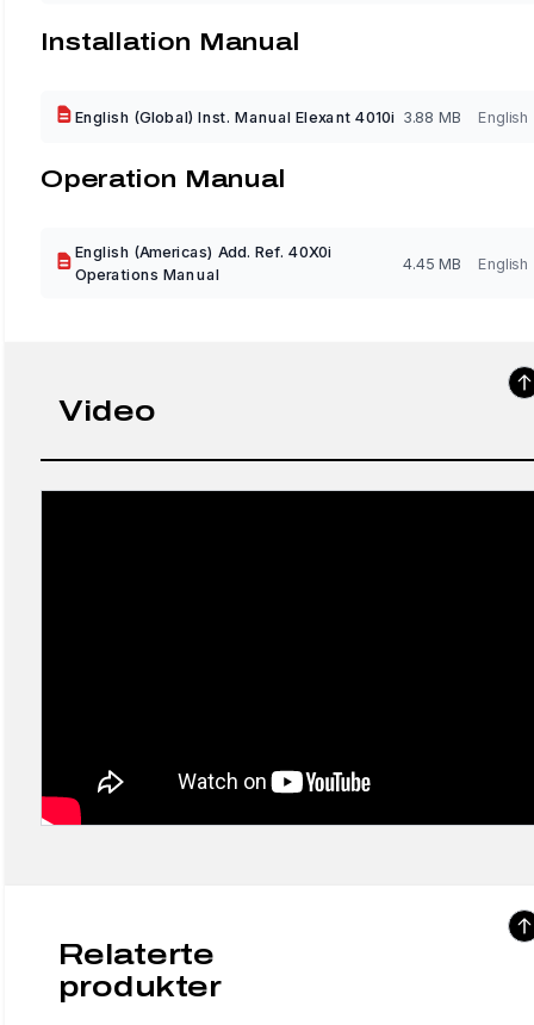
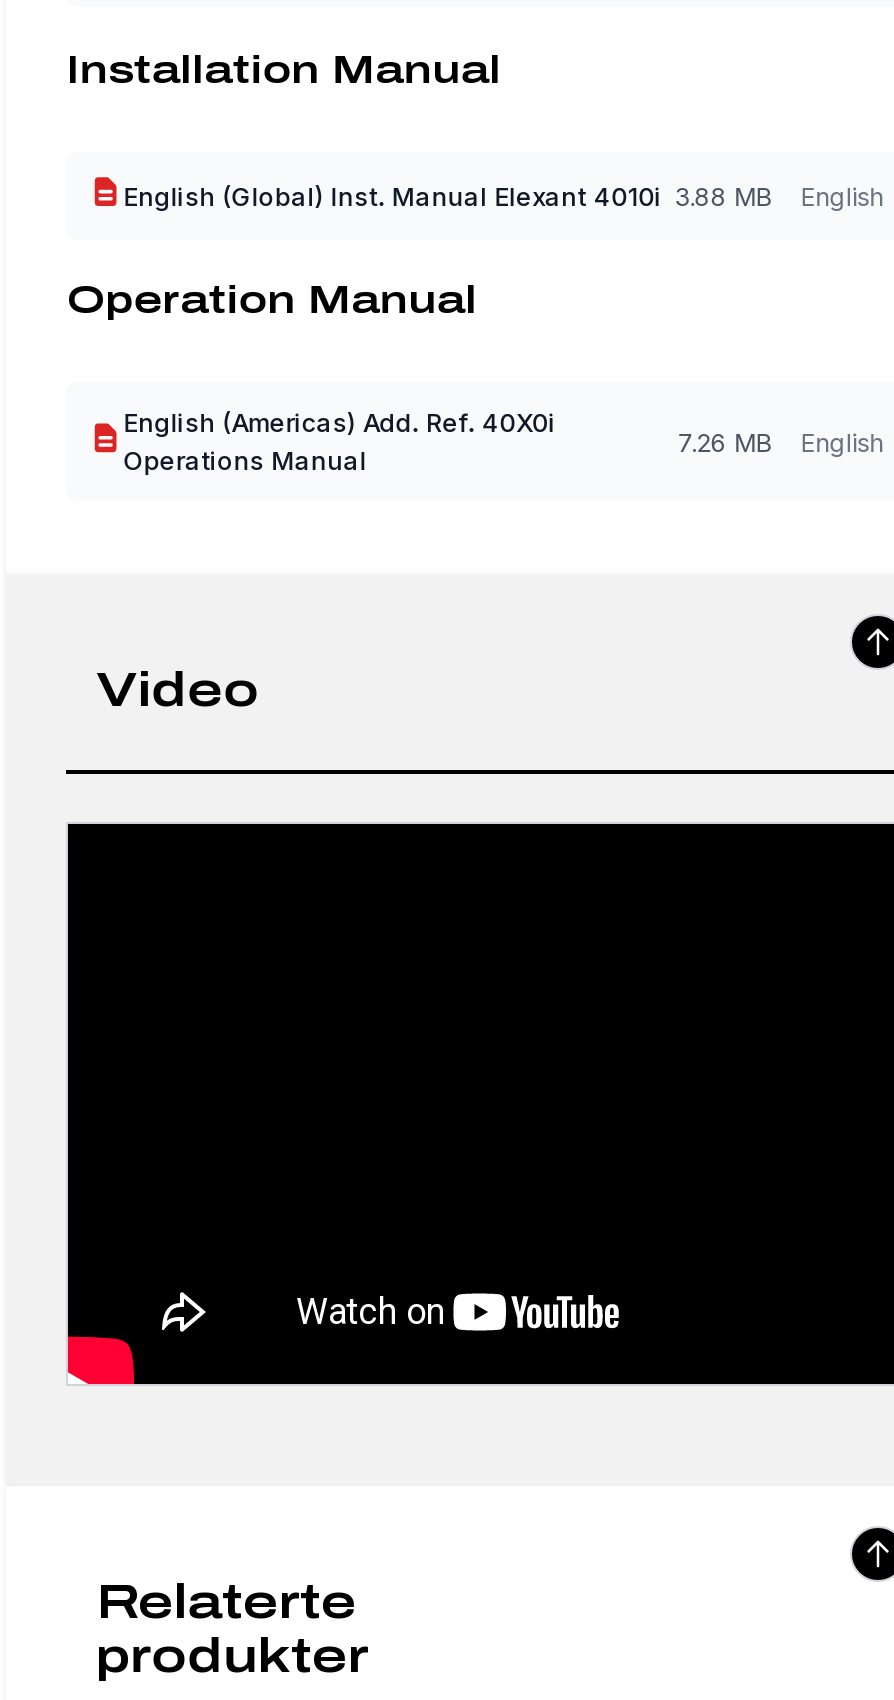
- 4.45 MB English
+ 7.26 MB English
